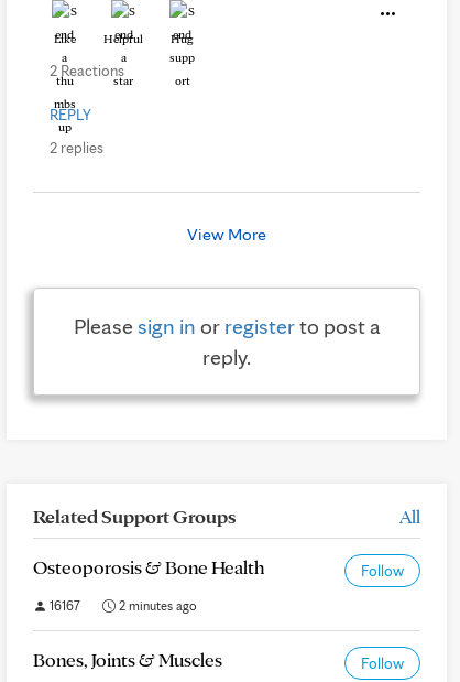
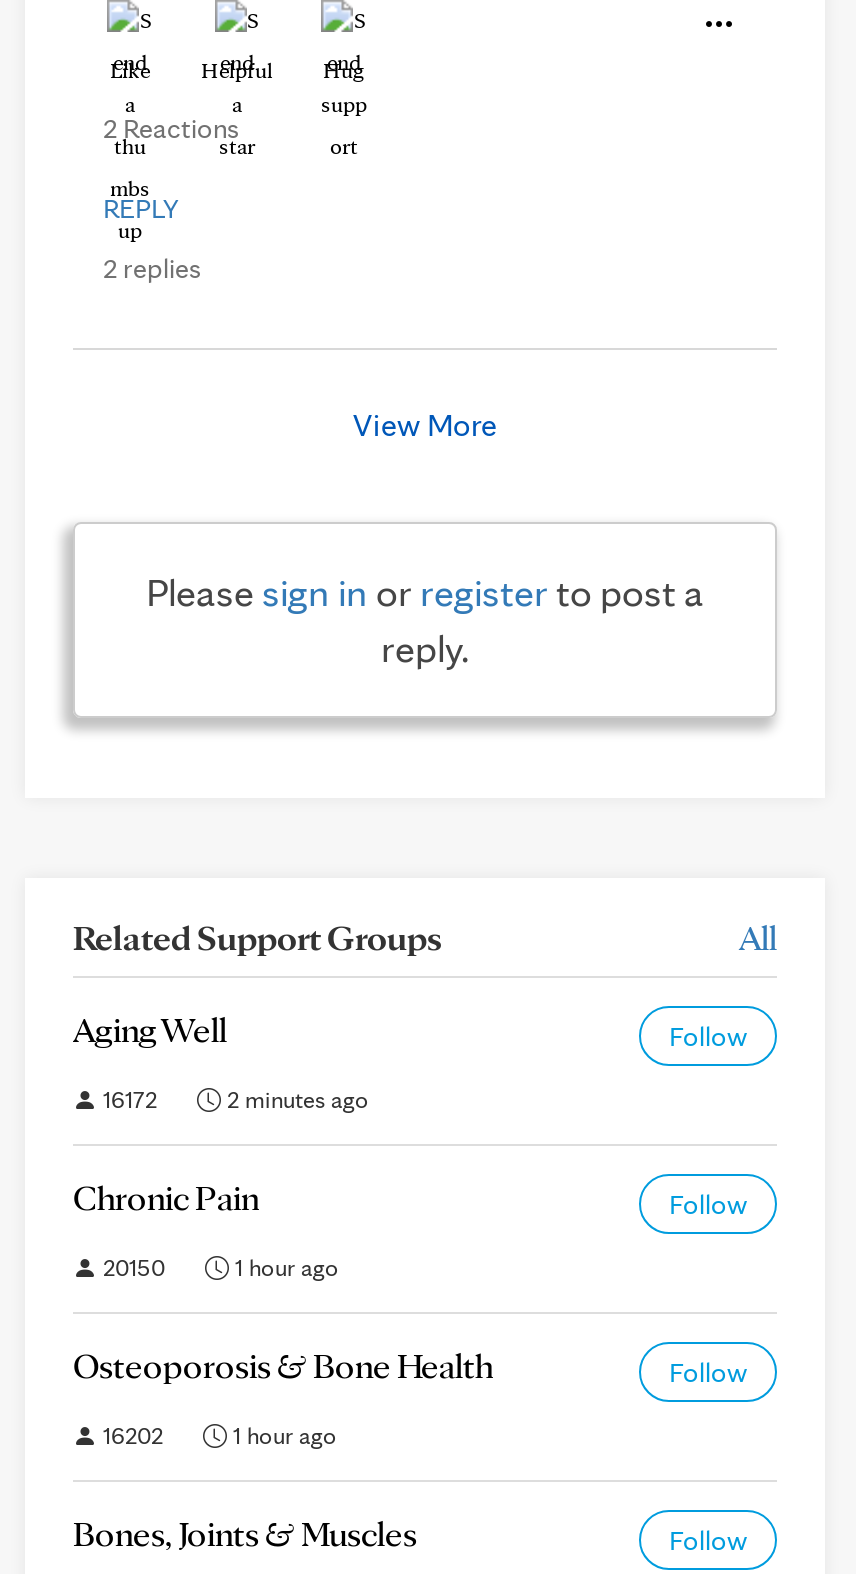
+ Aging Well
+ Follow
+ 16172
+ 2 minutes ago
+ Chronic Pain
+ Follow
+ 20150
+ 1 hour ago

- 16167
+ 16202

- 2 minutes ago
+ 1 hour ago
